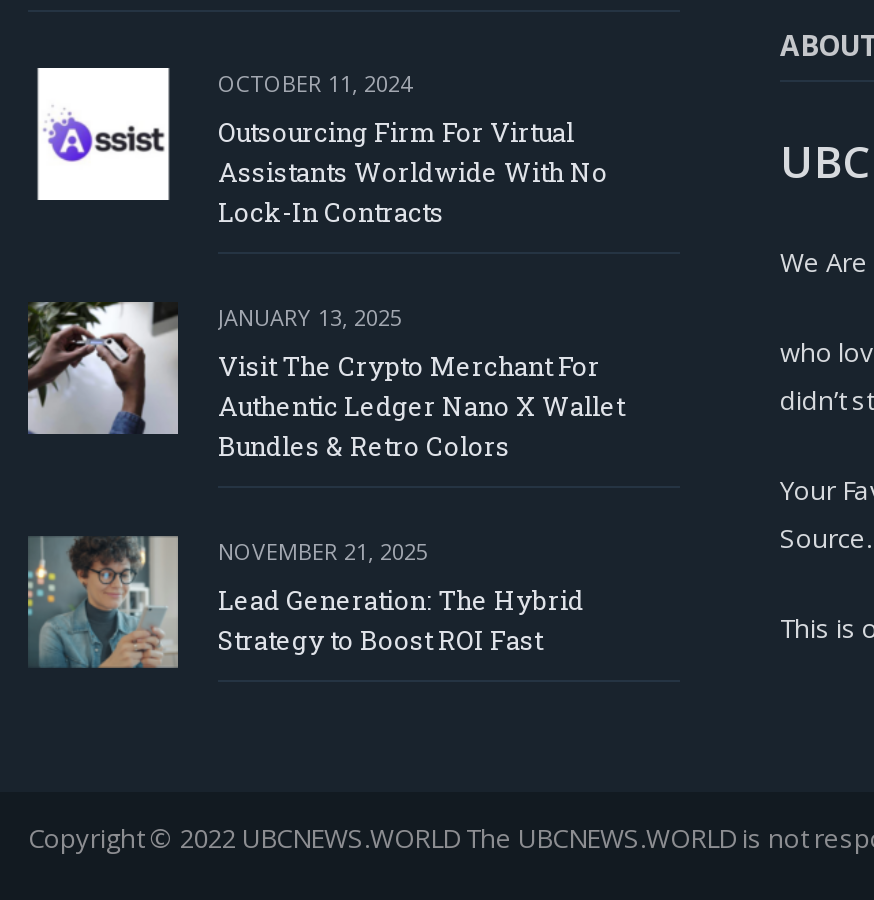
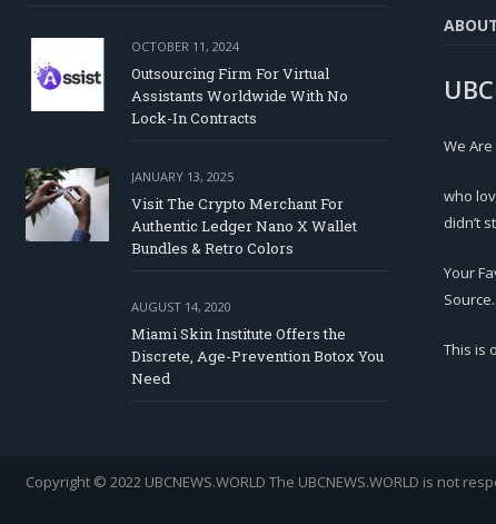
- [image]

- NOVEMBER 21, 2025
- Lead Generation: The Hybrid
- Strategy to Boost ROI Fast
+ AUGUST 14, 2020
+ Miami Skin Institute Offers the
+ Discrete, Age-Prevention Botox You
+ Need
